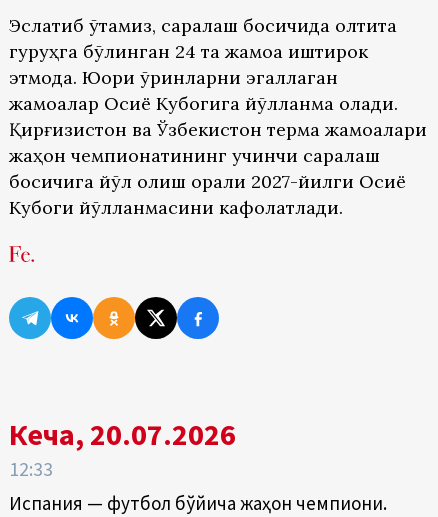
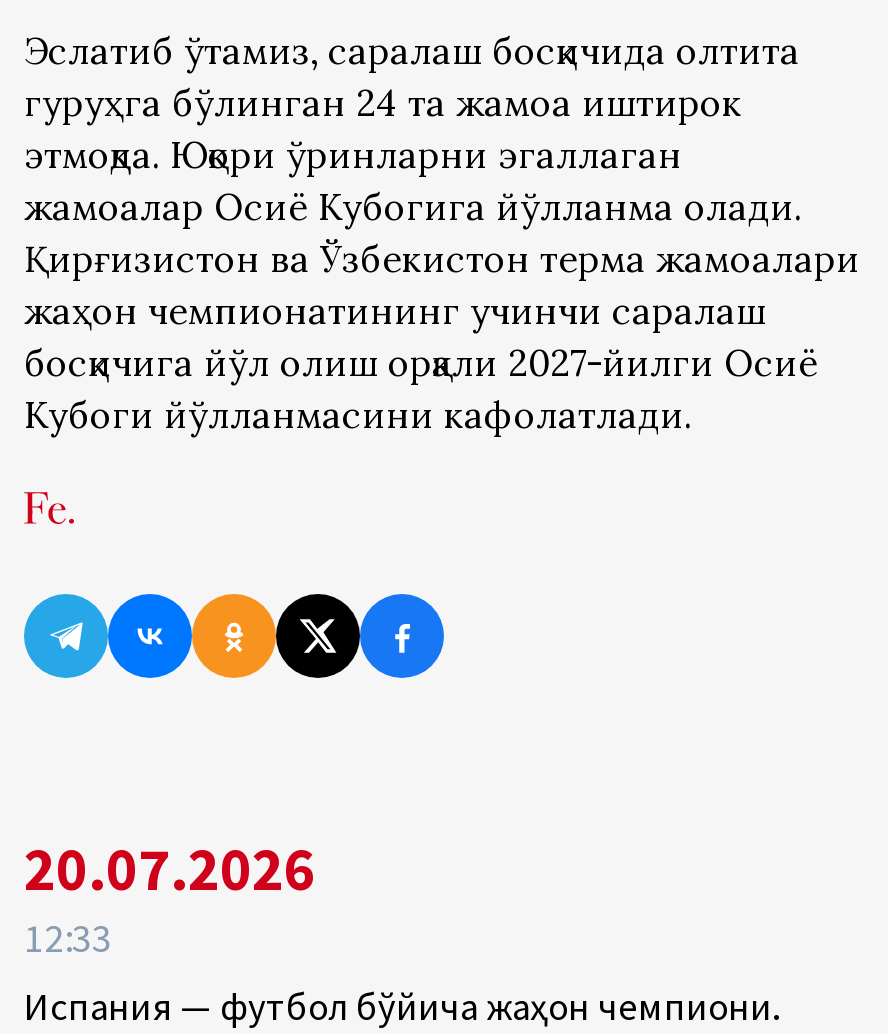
- Кеча, 20.07.2026
+ 20.07.2026
